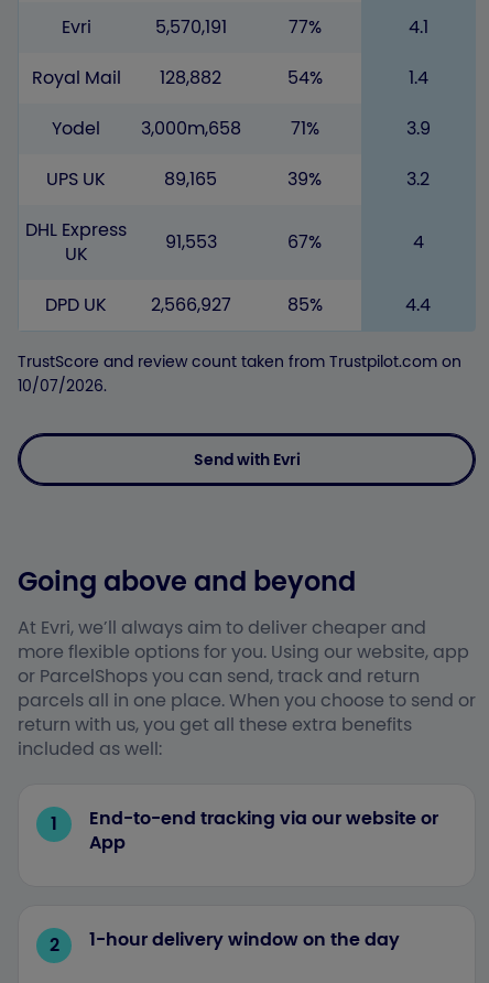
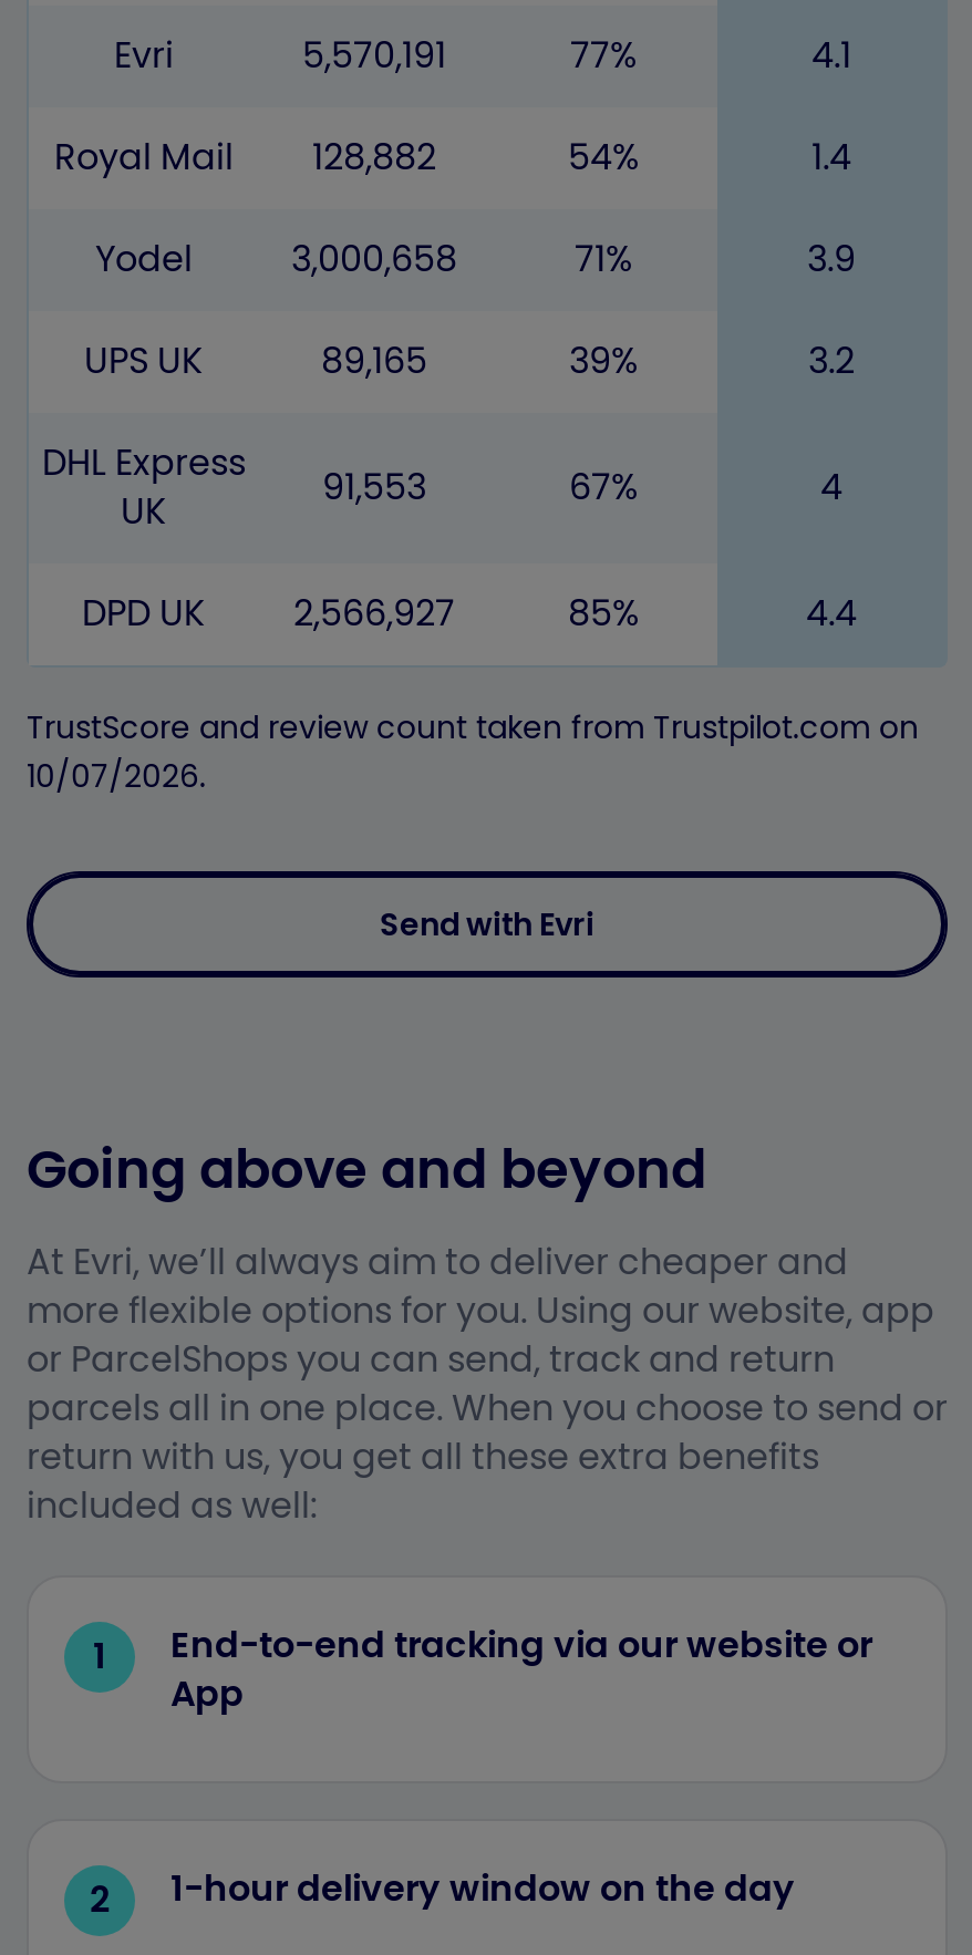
- 3,000m,658
+ 3,000,658
